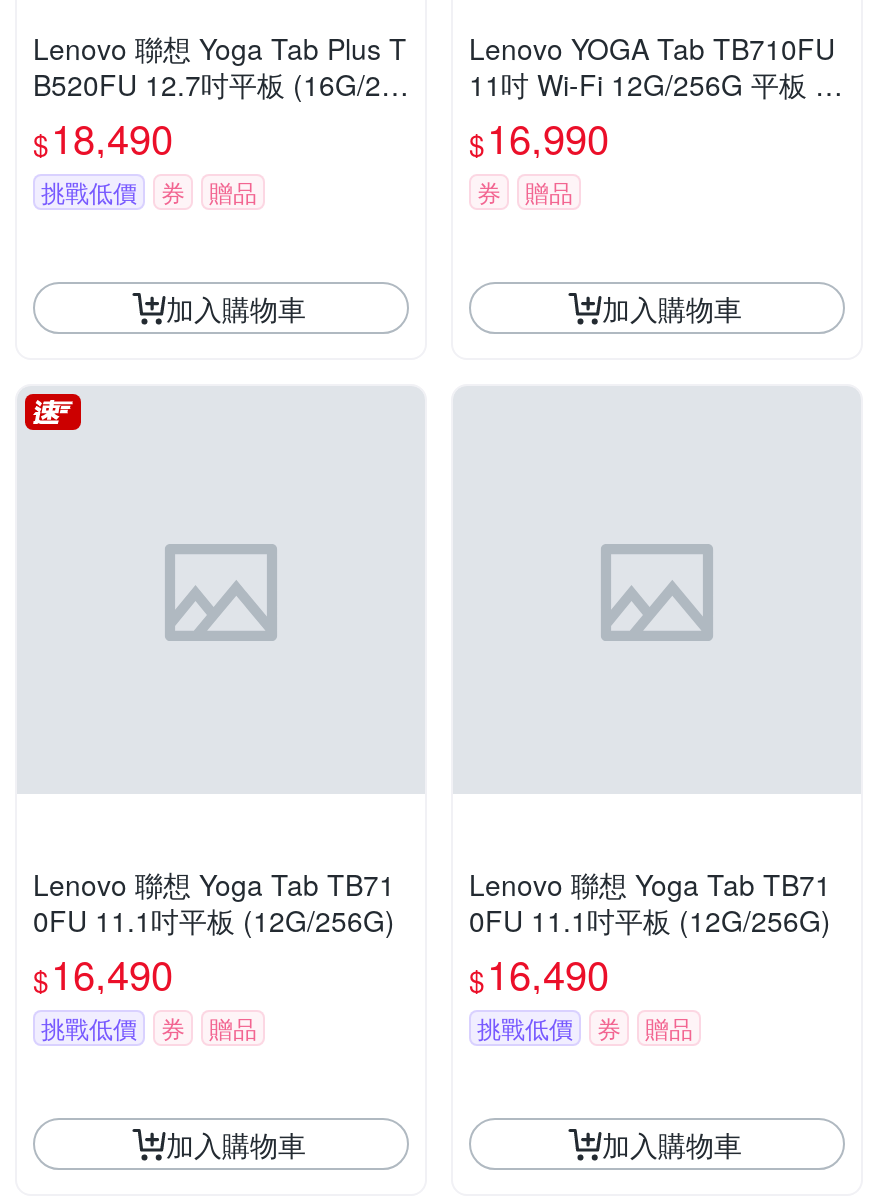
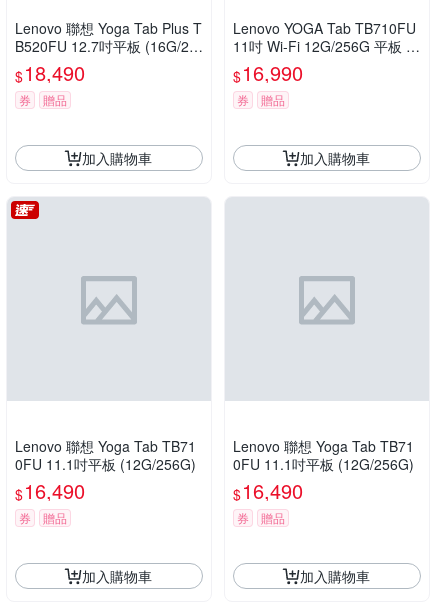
- 挑戰低價

- 挑戰低價

- 挑戰低價
